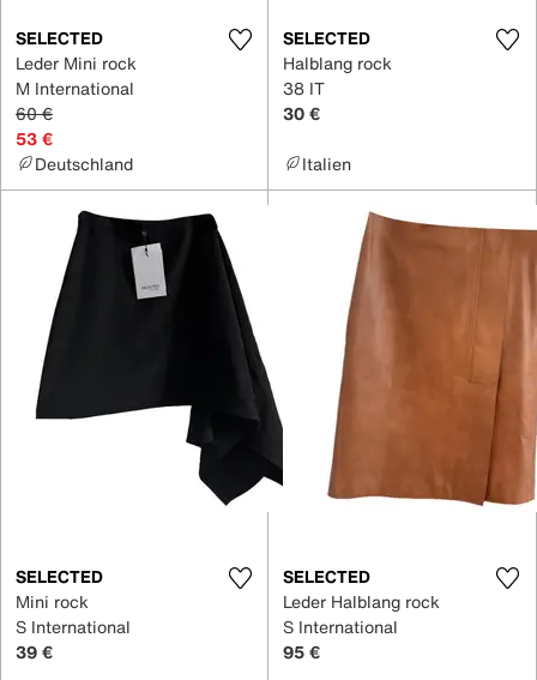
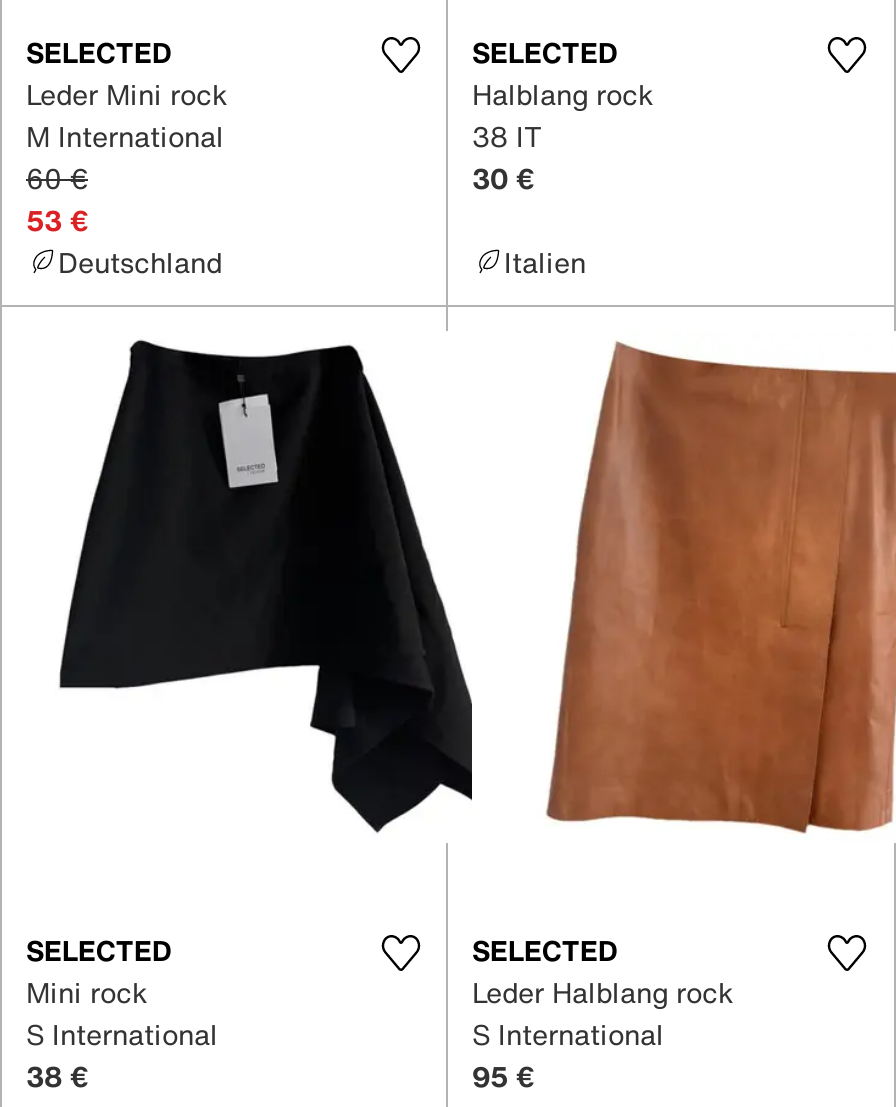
- 39 €
+ 38 €
